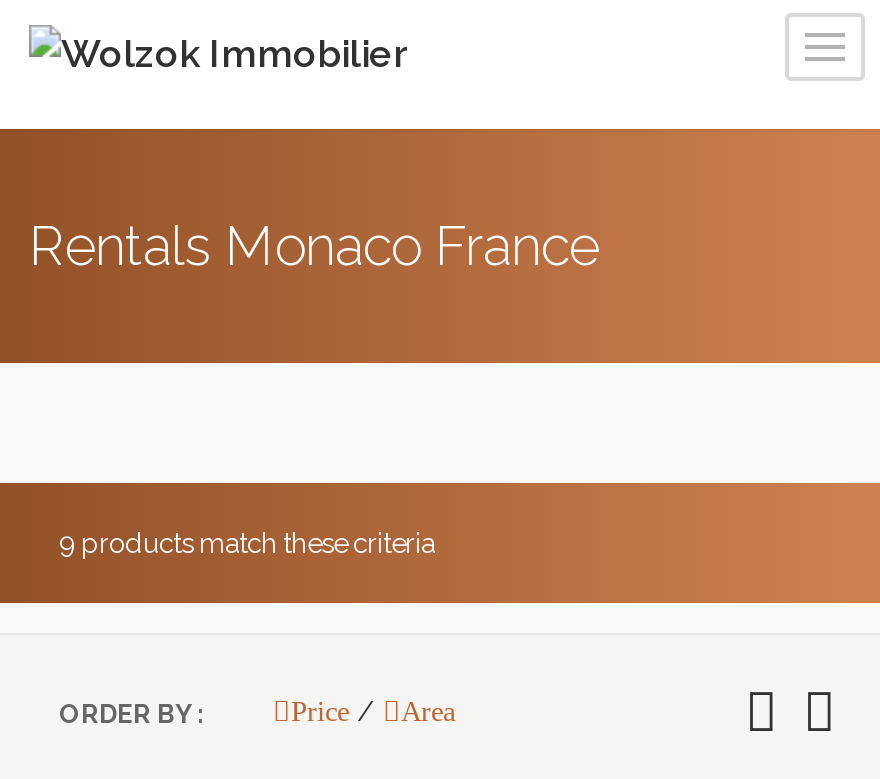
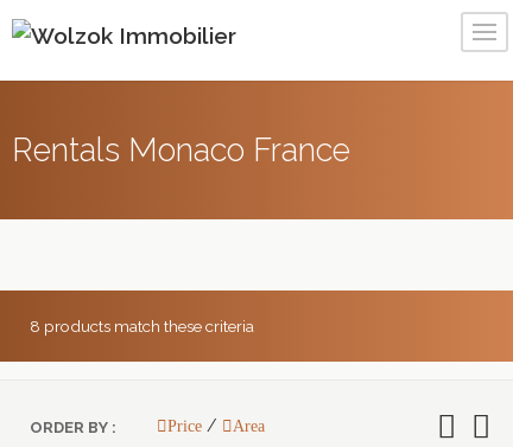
- 9 products match these criteria
+ 8 products match these criteria
